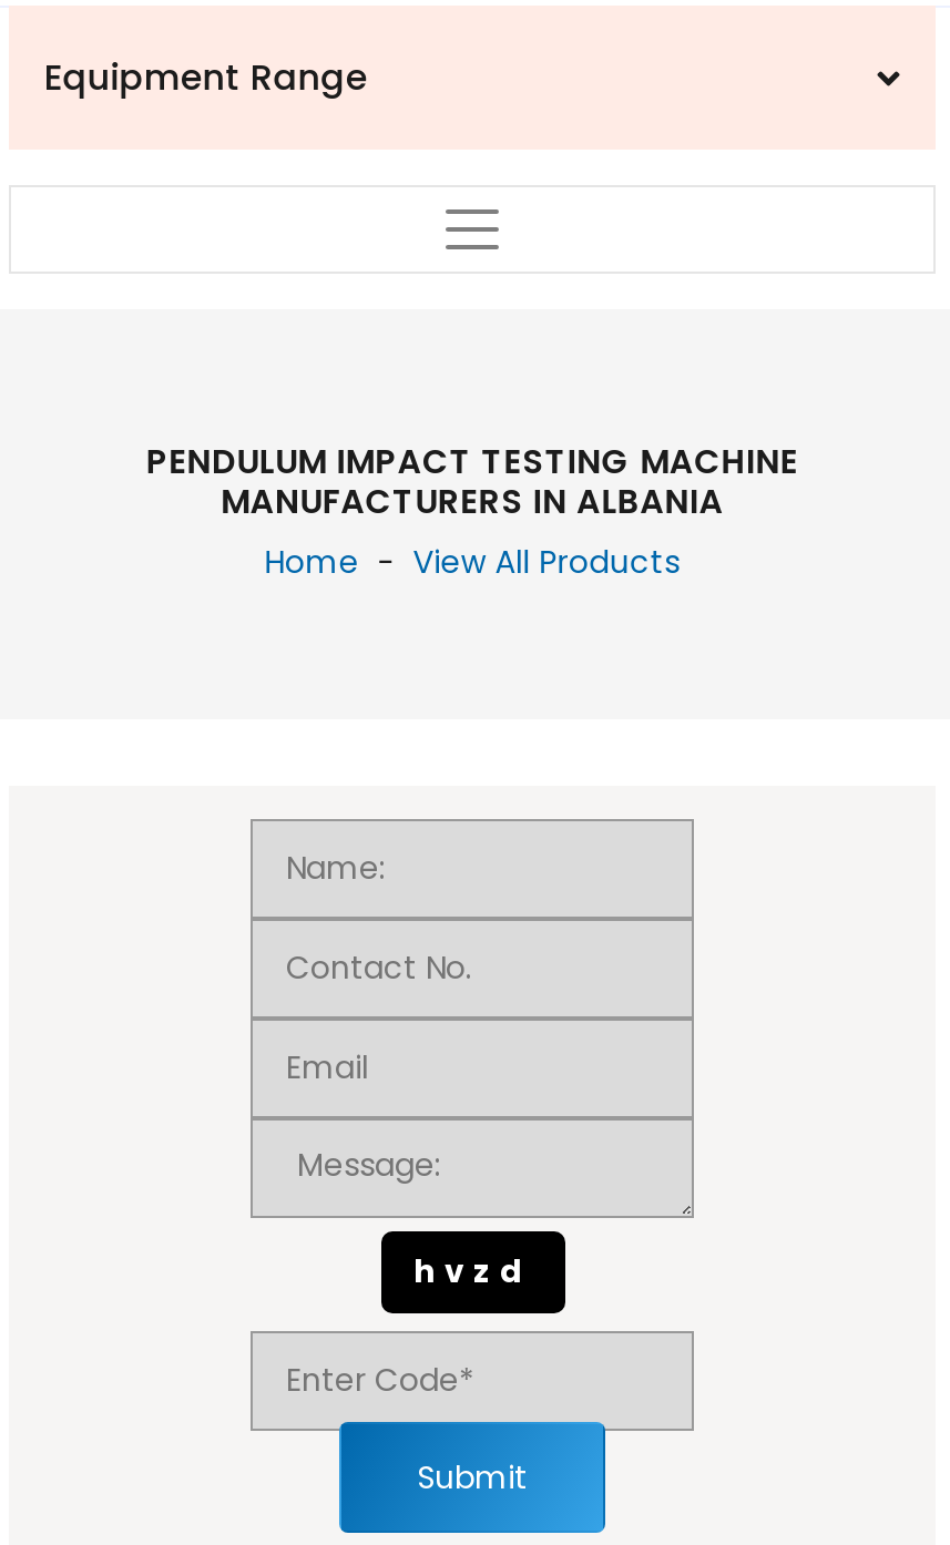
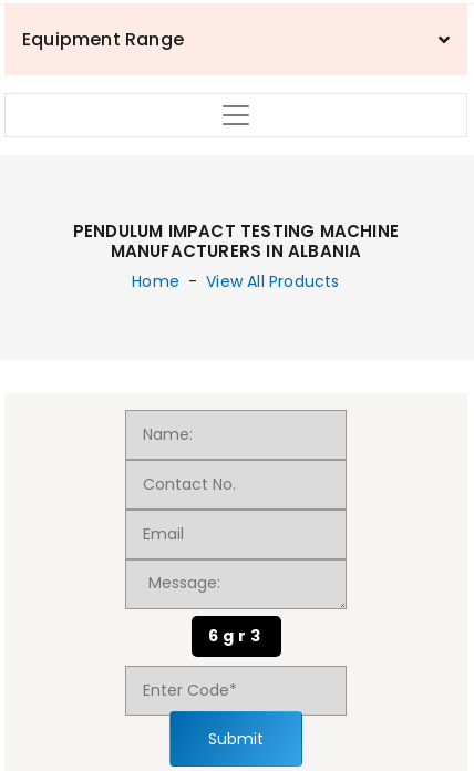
- hvzd
+ 6gr3
